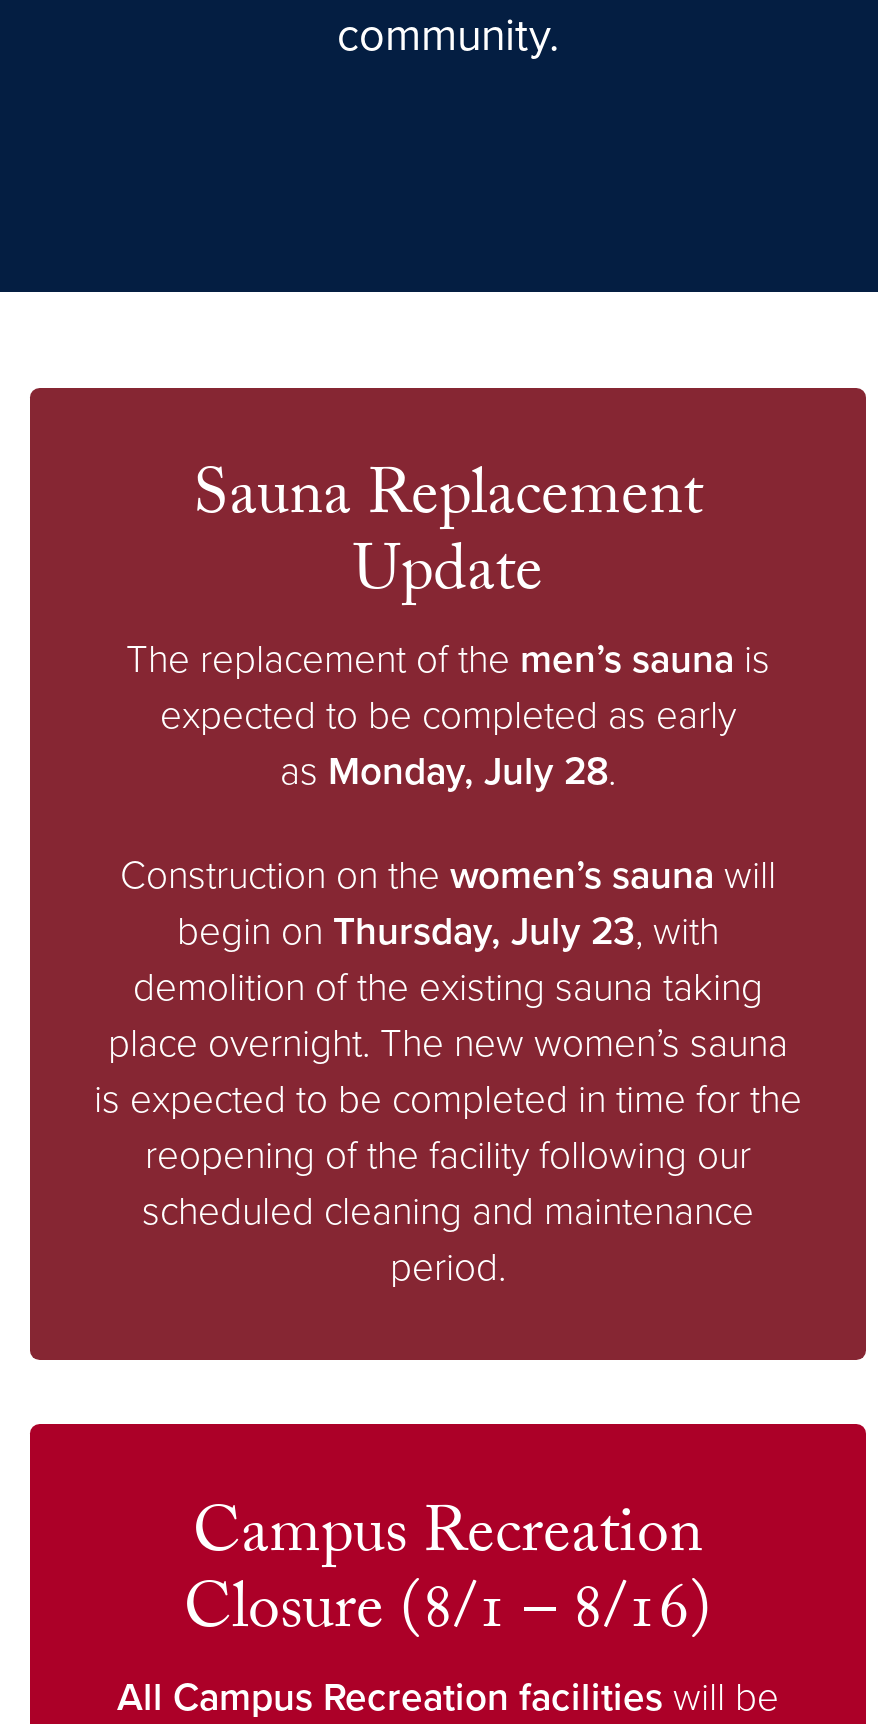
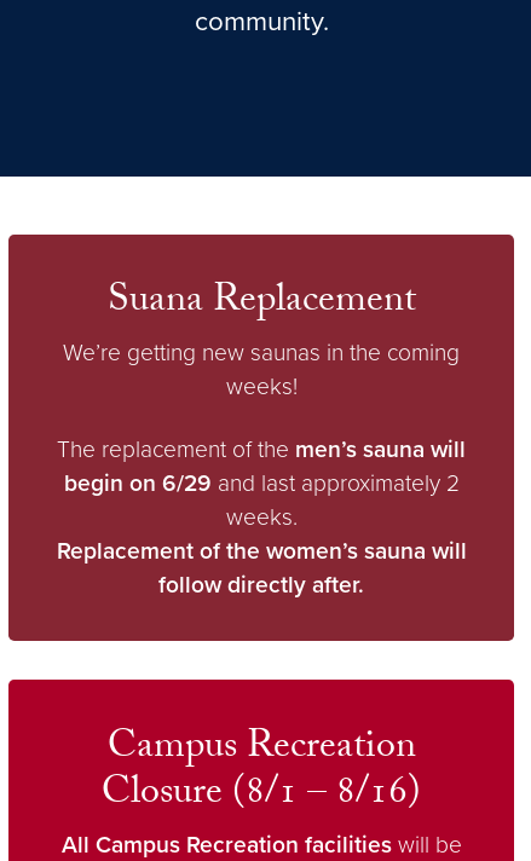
- Sauna Replacement
- Update
- The replacement of the men’s sauna is
- expected to be completed as early
- as Monday, July 28.
+ Suana Replacement
+ We’re getting new saunas in the coming
+ weeks!

- Construction on the women’s sauna will
- begin on Thursday, July 23, with
- demolition of the existing sauna taking
- place overnight. The new women’s sauna
- is expected to be completed in time for the
- reopening of the facility following our
- scheduled cleaning and maintenance
- period.
+ The replacement of the men’s sauna will
+ begin on 6/29 and last approximately 2
+ weeks.
+ Replacement of the women’s sauna will
+ follow directly after.
